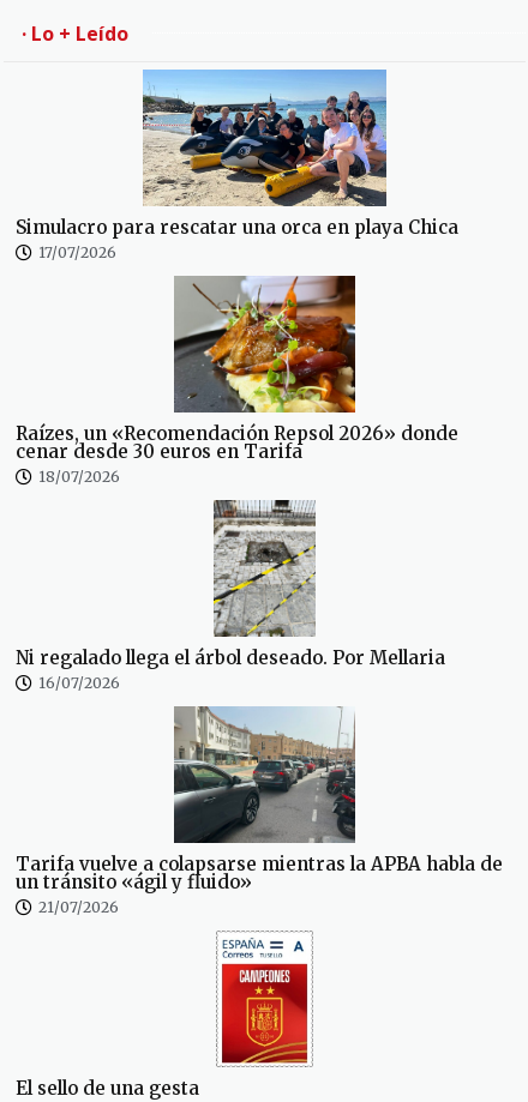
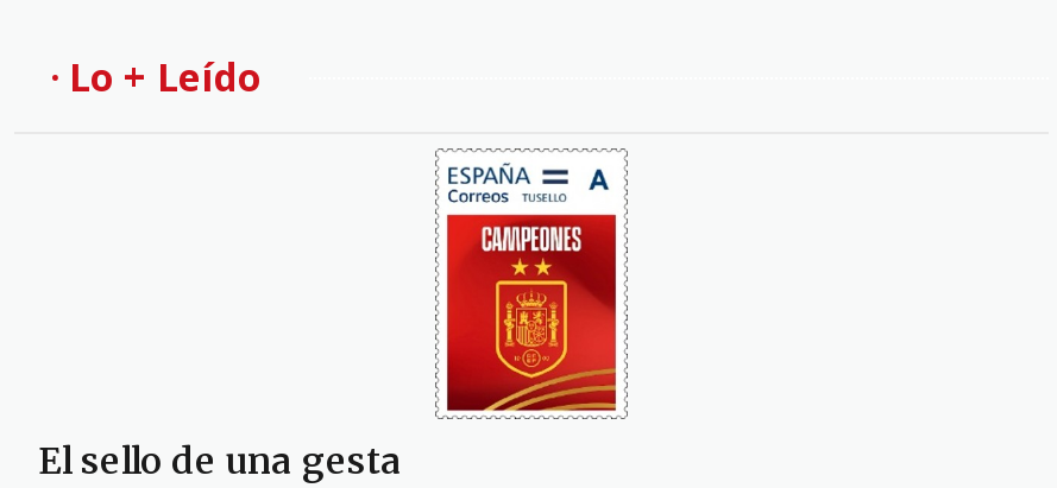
- [image]
- Simulacro para rescatar una orca en playa Chica
- 17/07/2026

- [image]
- Raízes, un «Recomendación Repsol 2026» donde
- cenar desde 30 euros en Tarifa
- 18/07/2026

- [image]
- Ni regalado llega el árbol deseado. Por Mellaria
- 16/07/2026

- [image]
- Tarifa vuelve a colapsarse mientras la APBA habla de
- un tránsito «ágil y fluido»
- 21/07/2026
